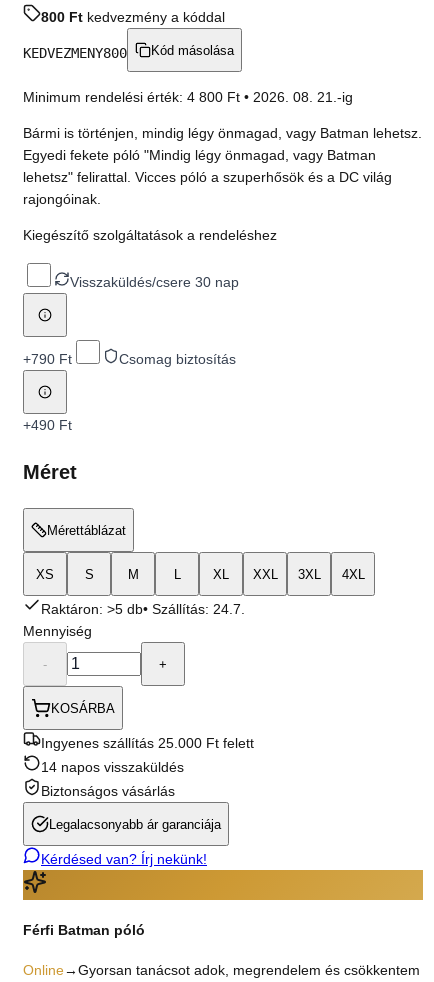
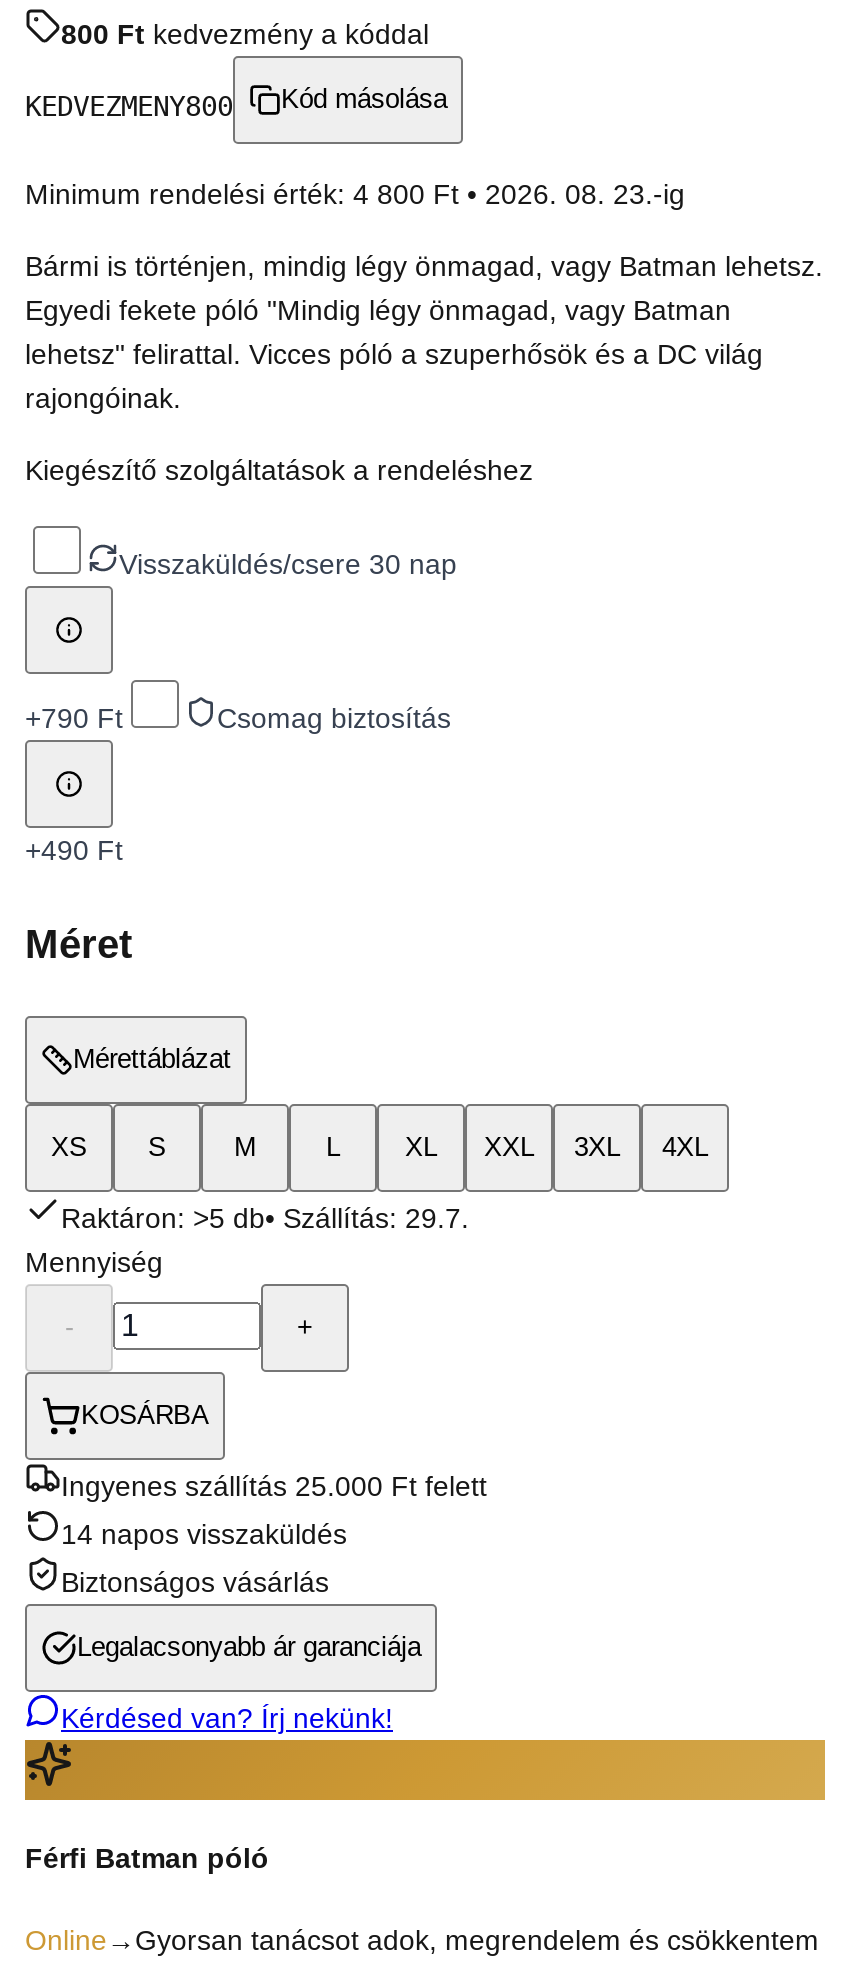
- Minimum rendelési érték: 4 800 Ft • 2026. 08. 21.-ig
+ Minimum rendelési érték: 4 800 Ft • 2026. 08. 23.-ig

- Raktáron: >5 db• Szállítás: 24.7.
+ Raktáron: >5 db• Szállítás: 29.7.
